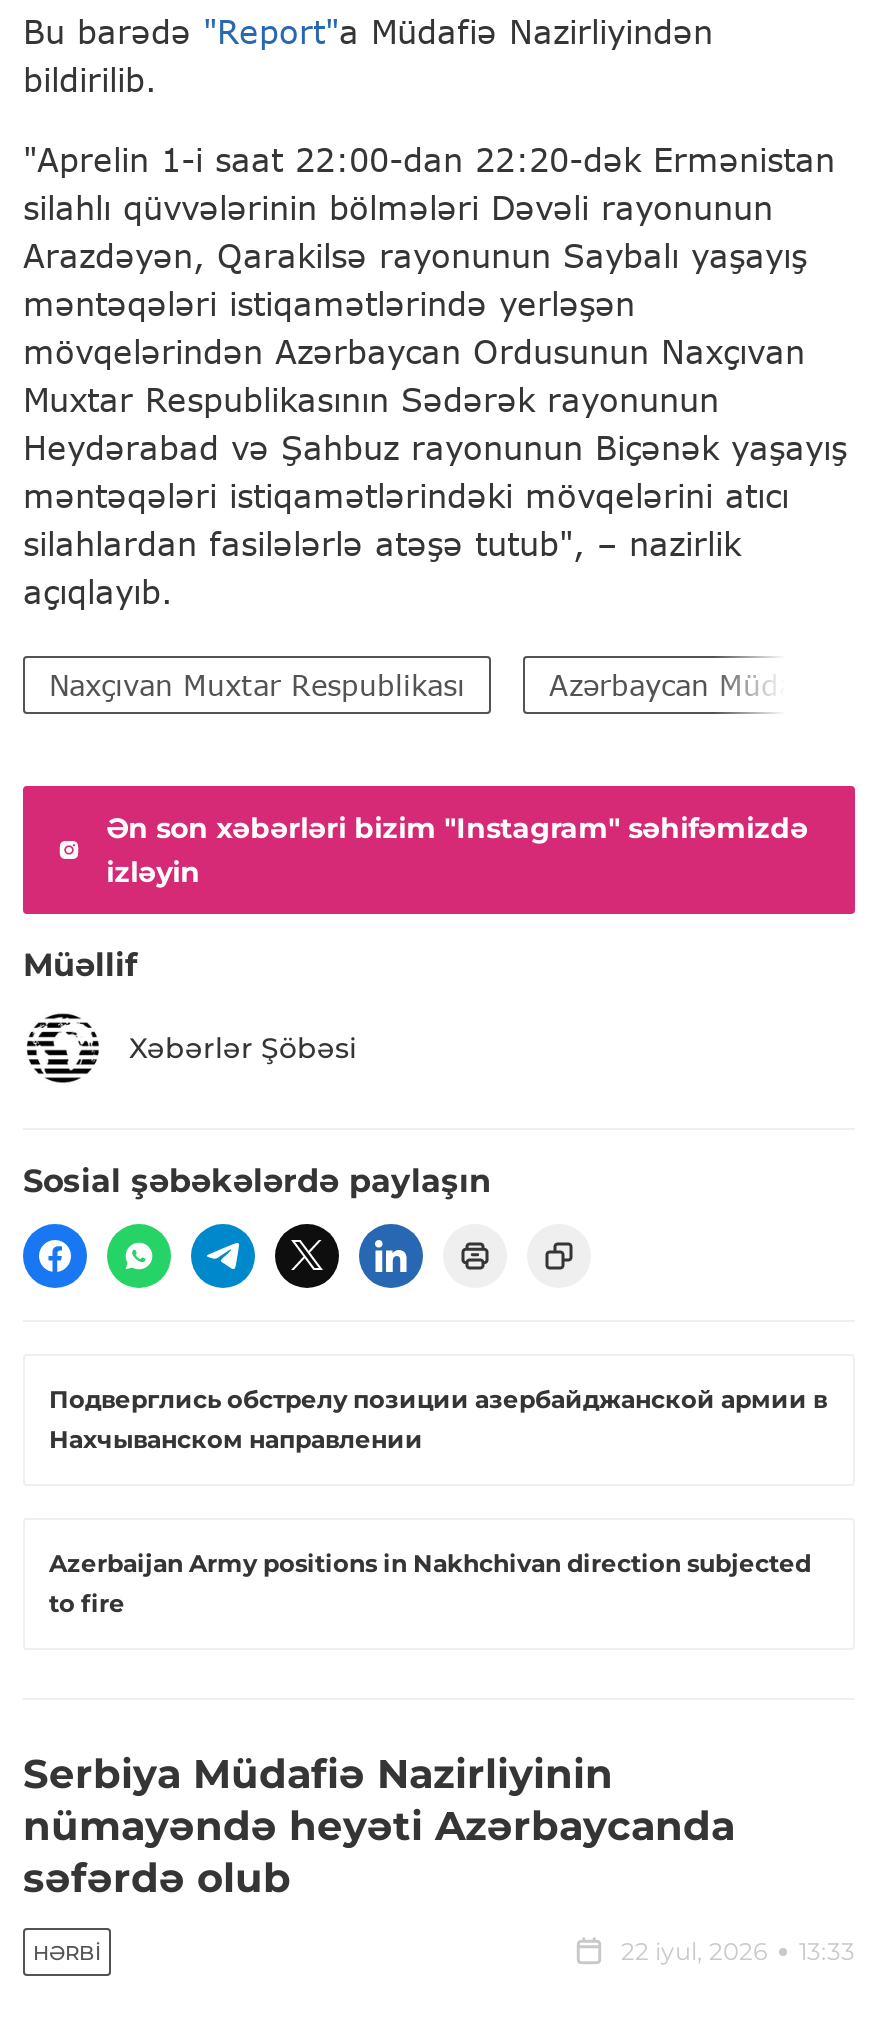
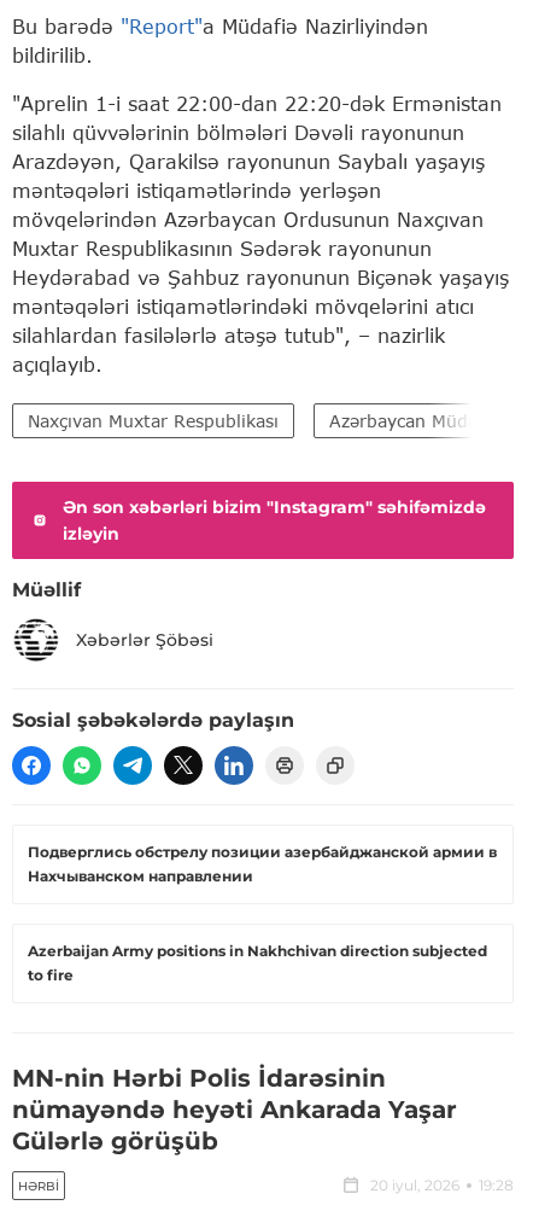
- Serbiya Müdafiə Nazirliyinin
- nümayəndə heyəti Azərbaycanda
- səfərdə olub
+ MN-nin Hərbi Polis İdarəsinin
+ nümayəndə heyəti Ankarada Yaşar
+ Gülərlə görüşüb

- 22 iyul, 2026
- 13:33
+ 20 iyul, 2026
+ 19:28
